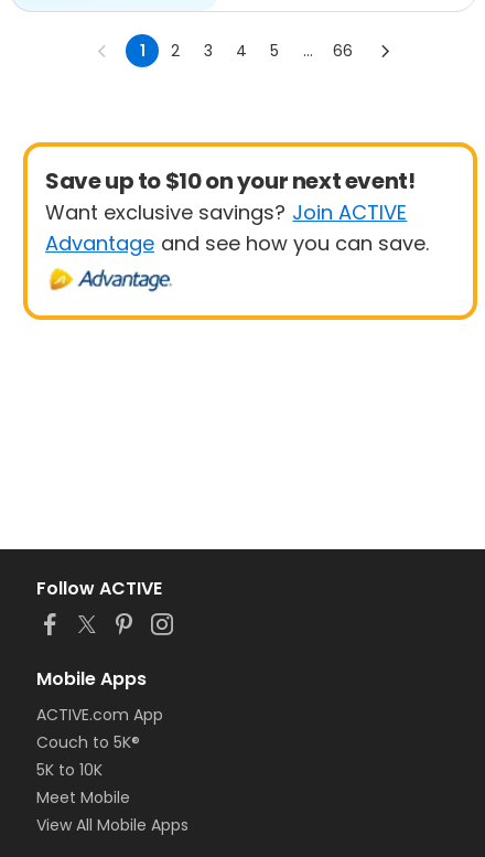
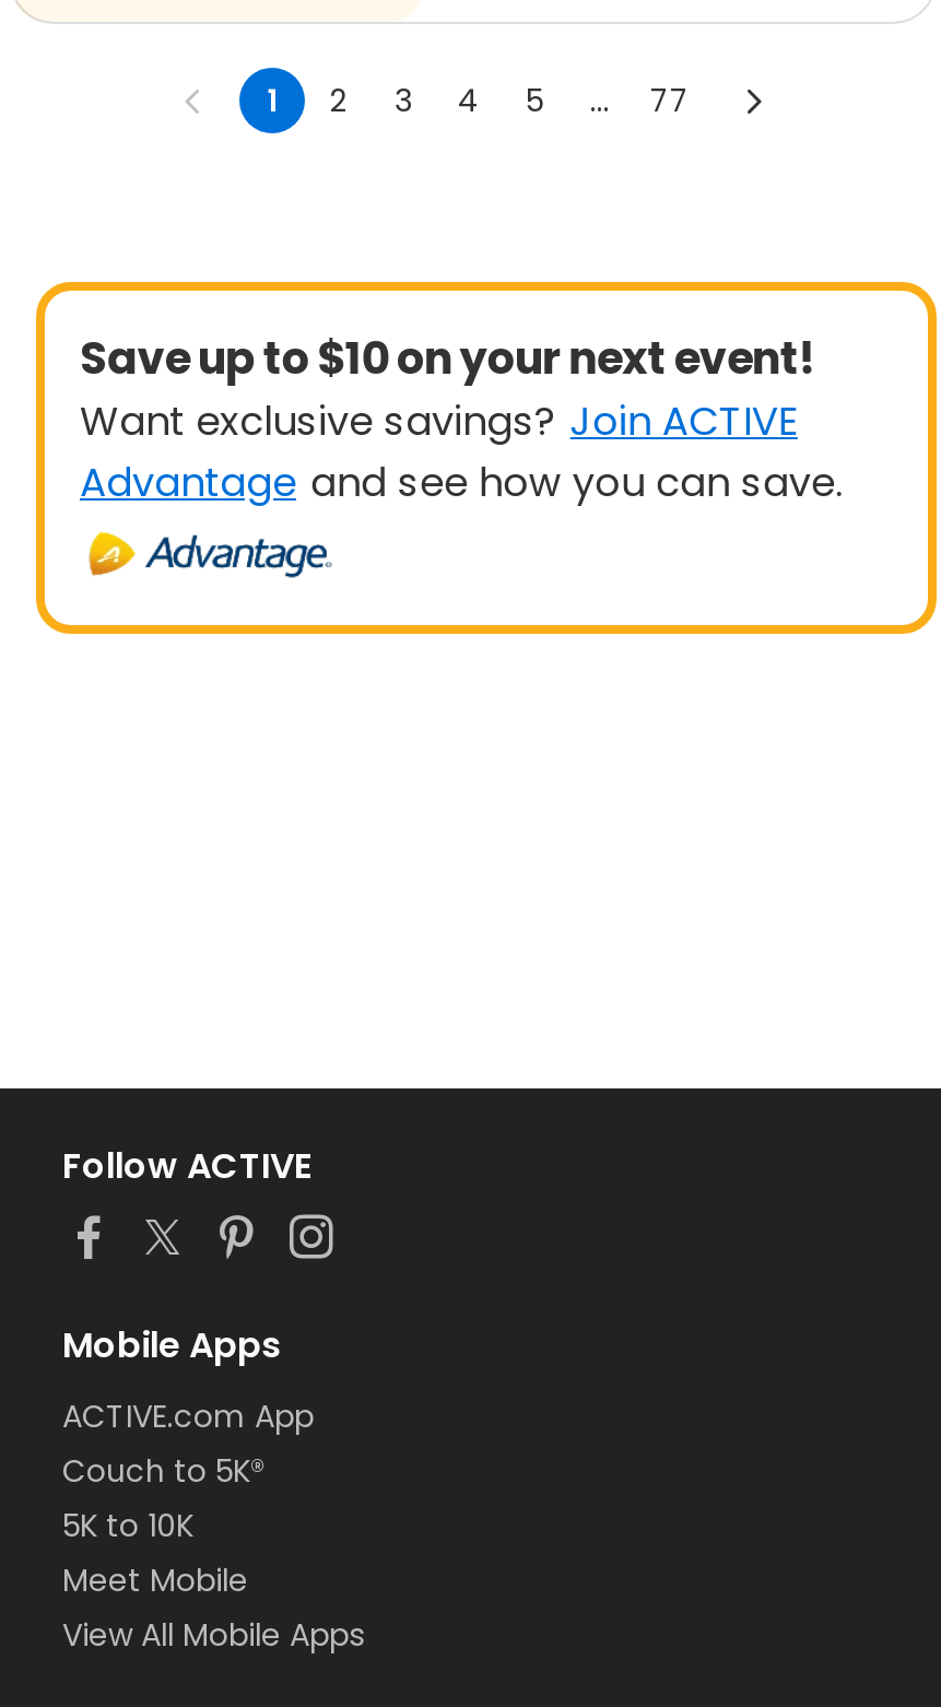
- 66
+ 77
